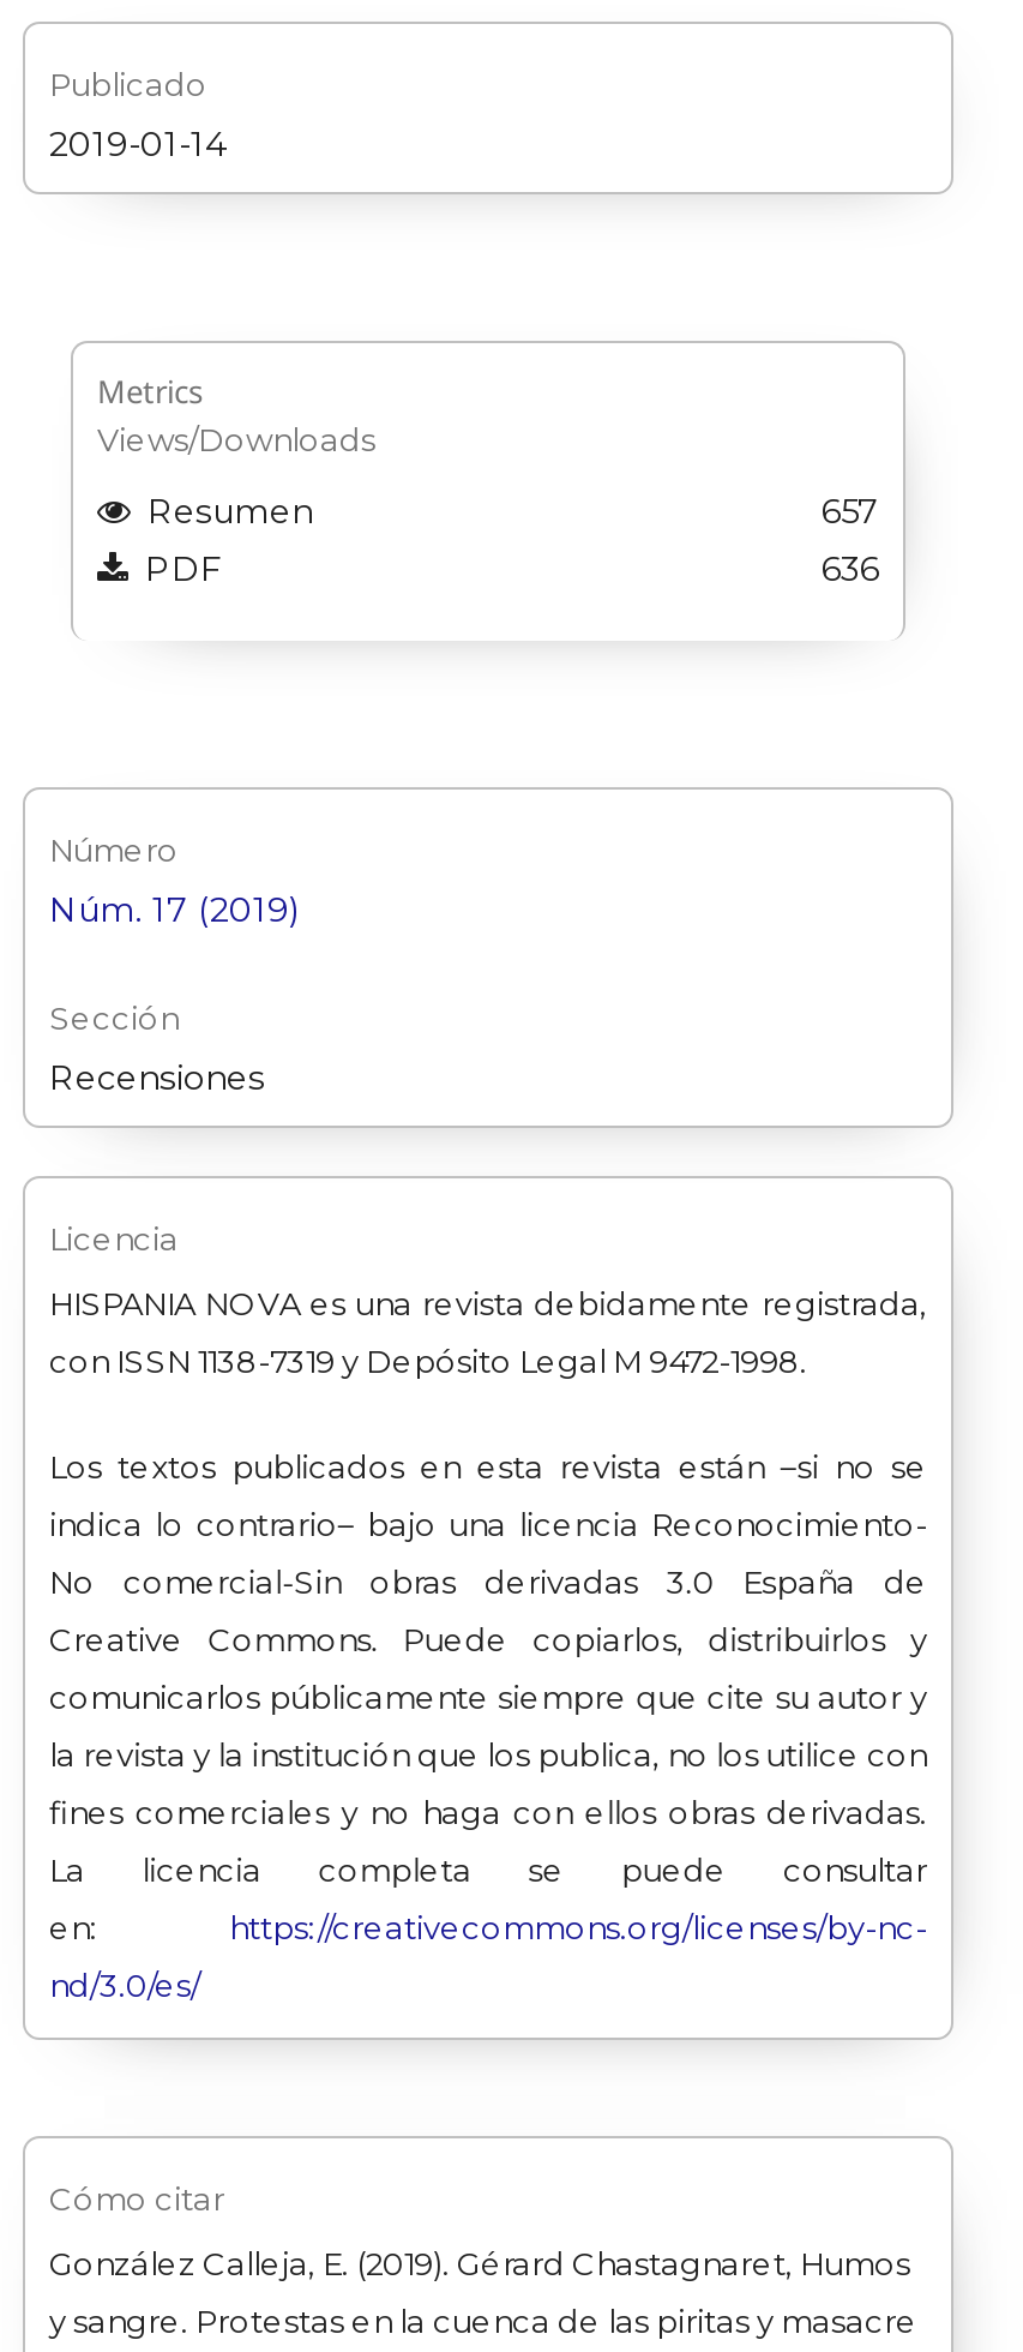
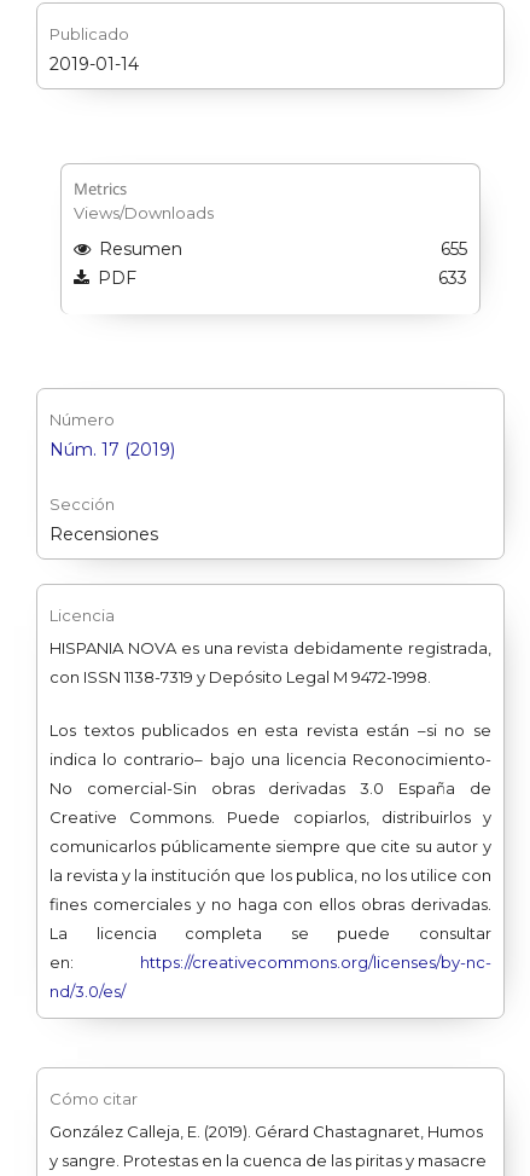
- 657
+ 655

- 636
+ 633
